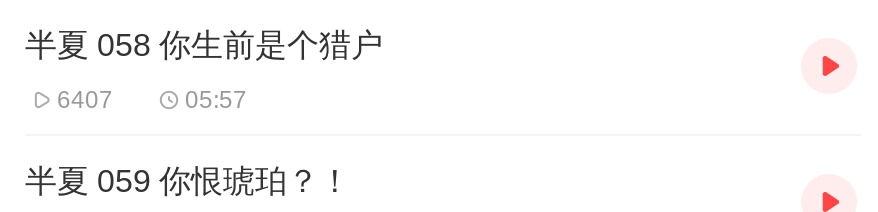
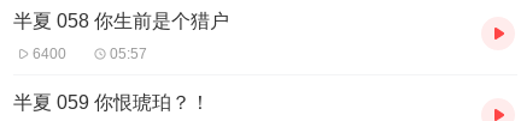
- 6407
+ 6400
